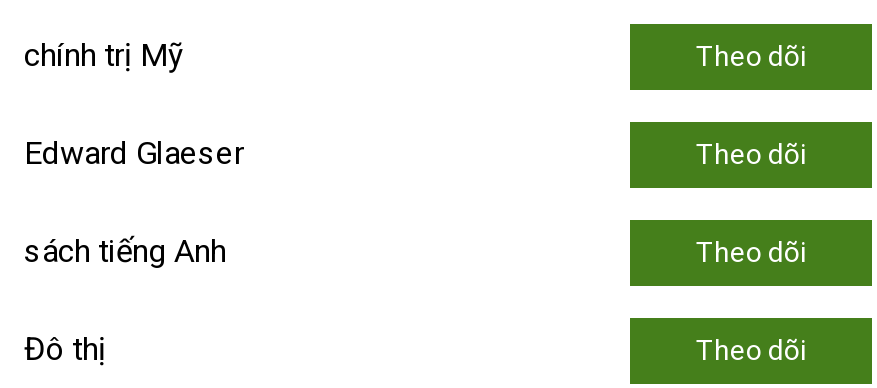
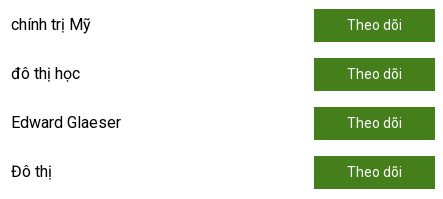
+ đô thị học

moved down: Edward Glaeser

- sách tiếng Anh
